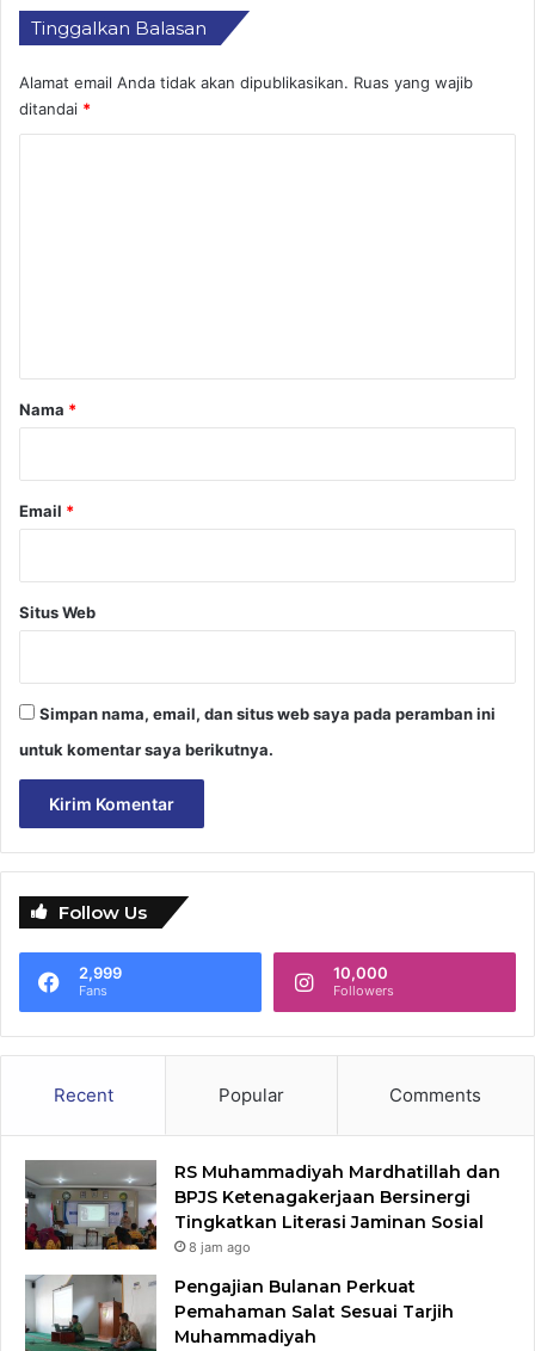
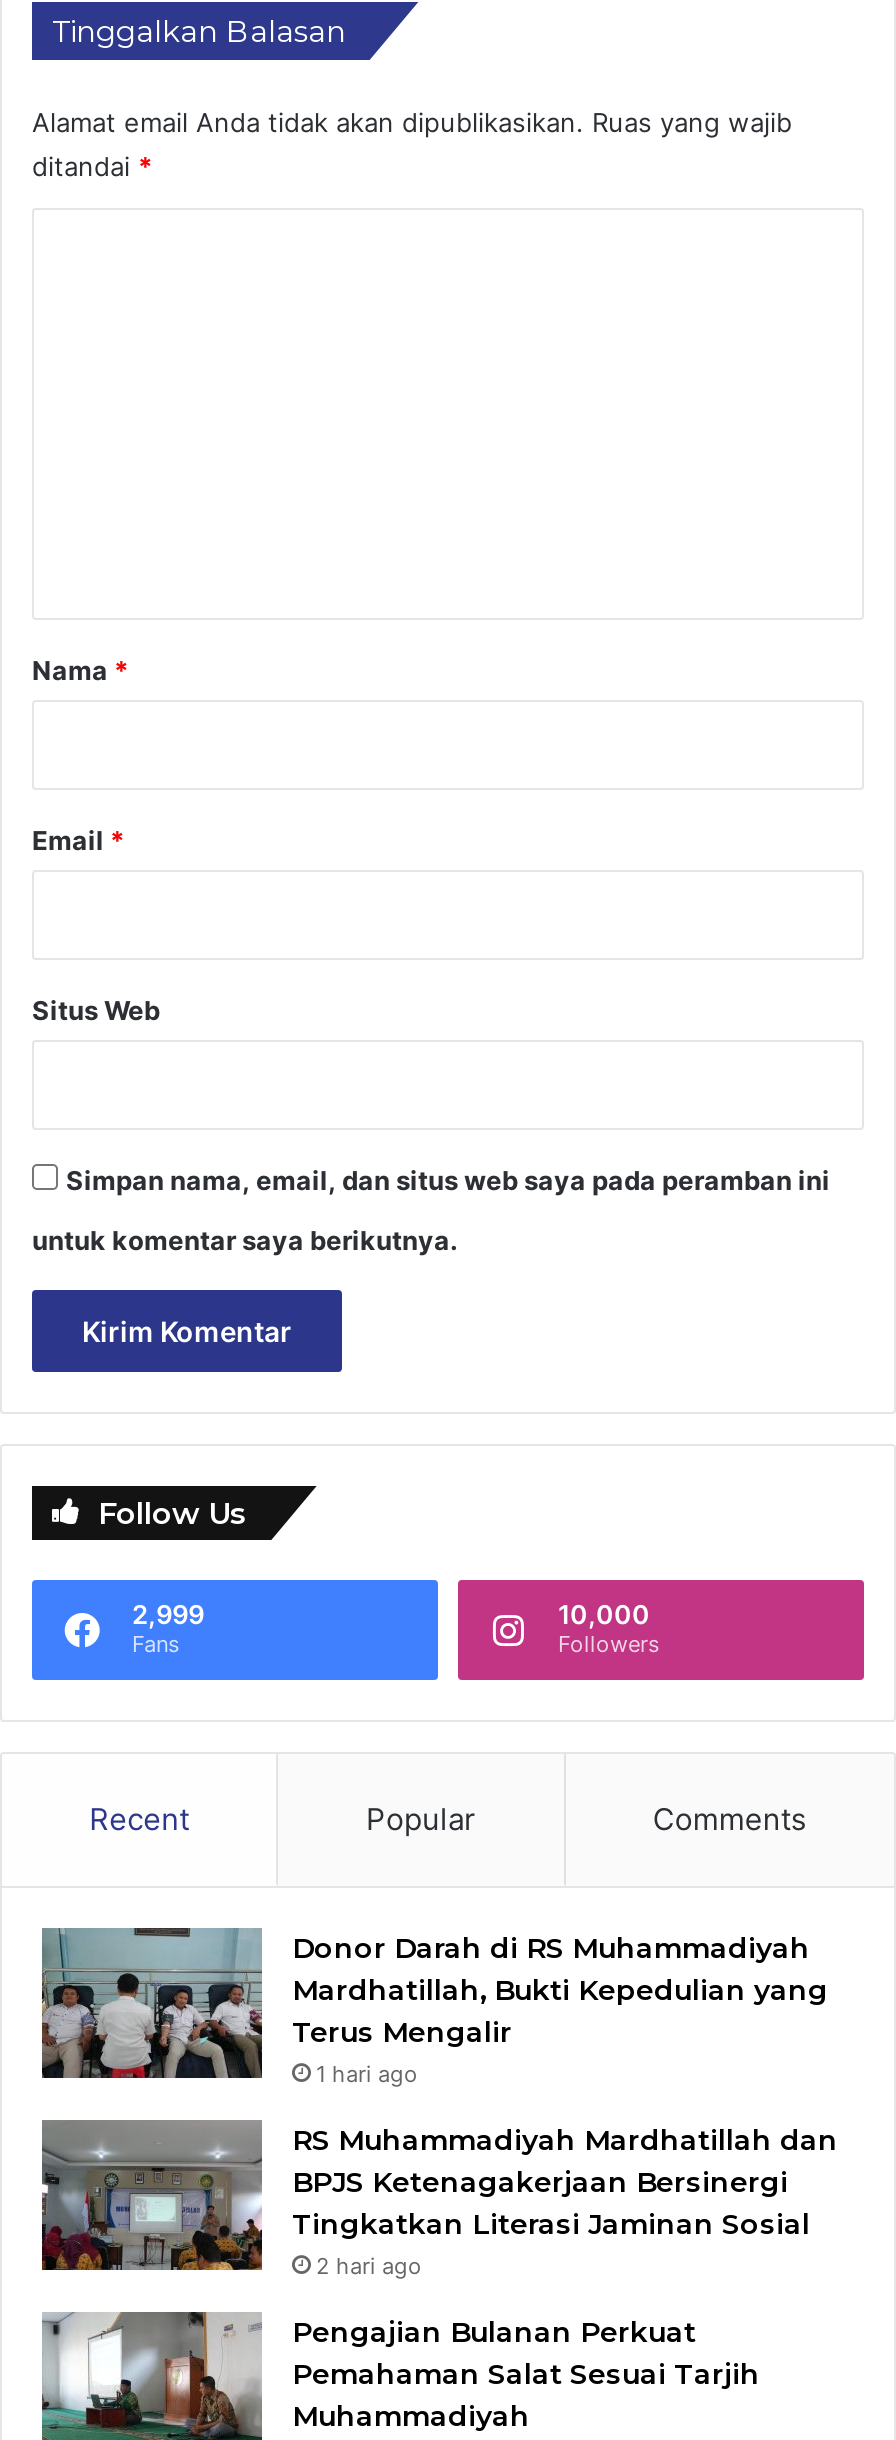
+ [image]
+ Donor Darah di RS Muhammadiyah
+ Mardhatillah, Bukti Kepedulian yang
+ Terus Mengalir
+ 1 hari ago

- 8 jam ago
+ 2 hari ago
